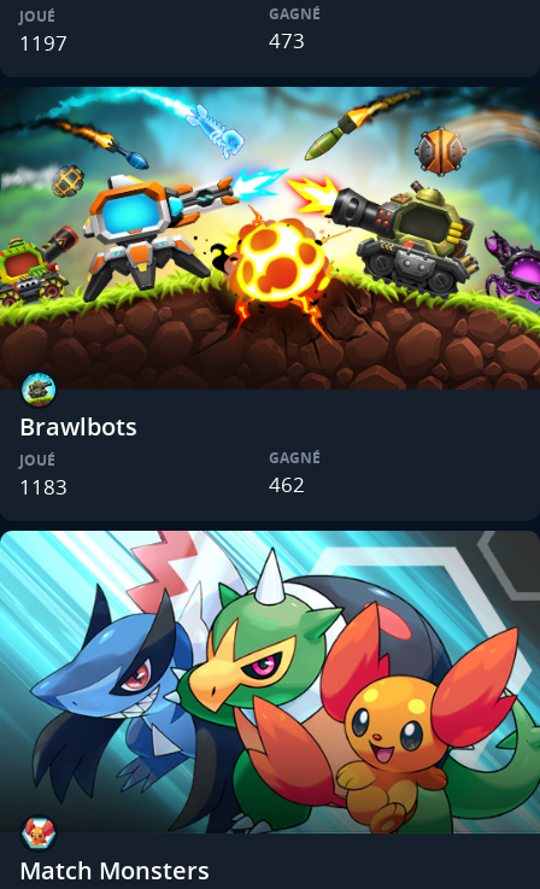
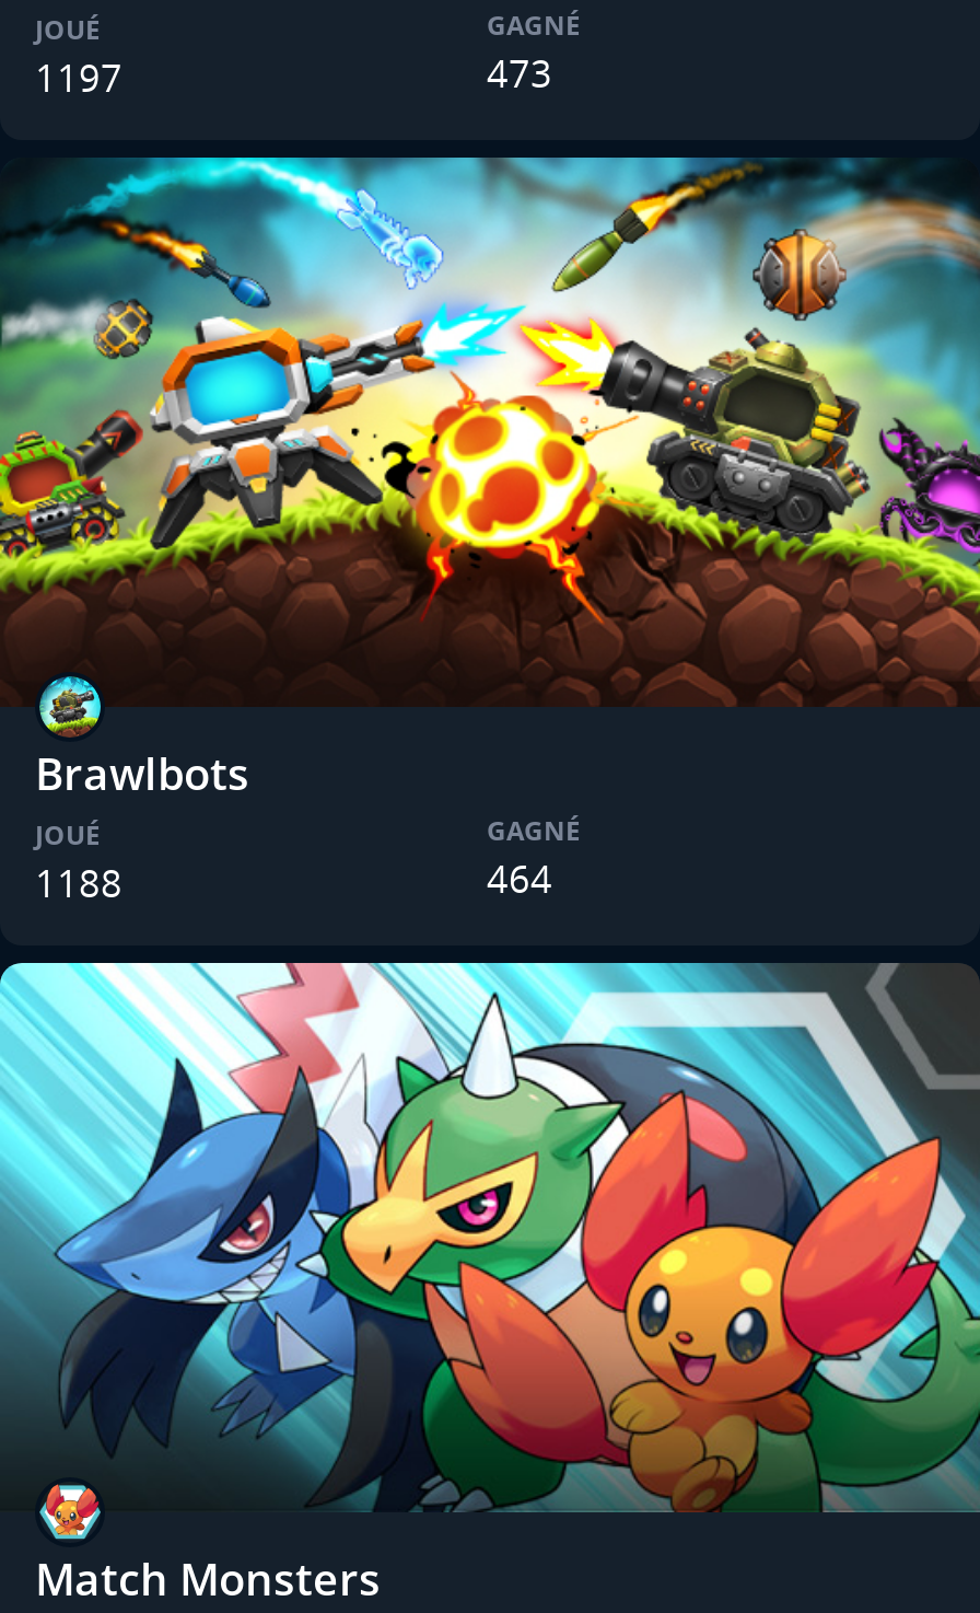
- 1183
+ 1188

- 462
+ 464
